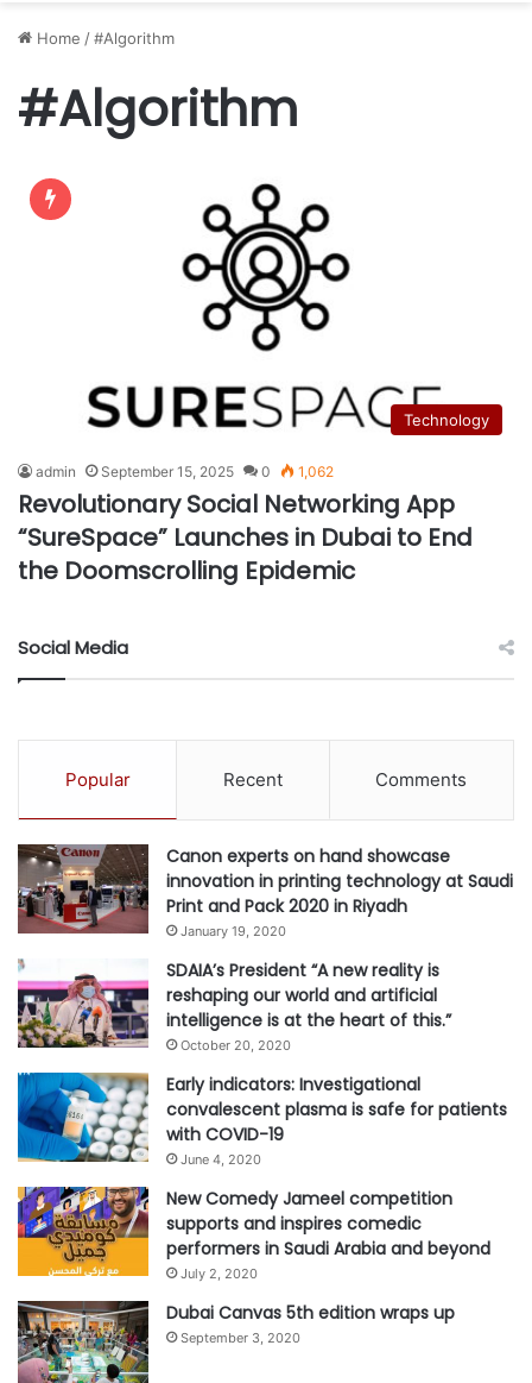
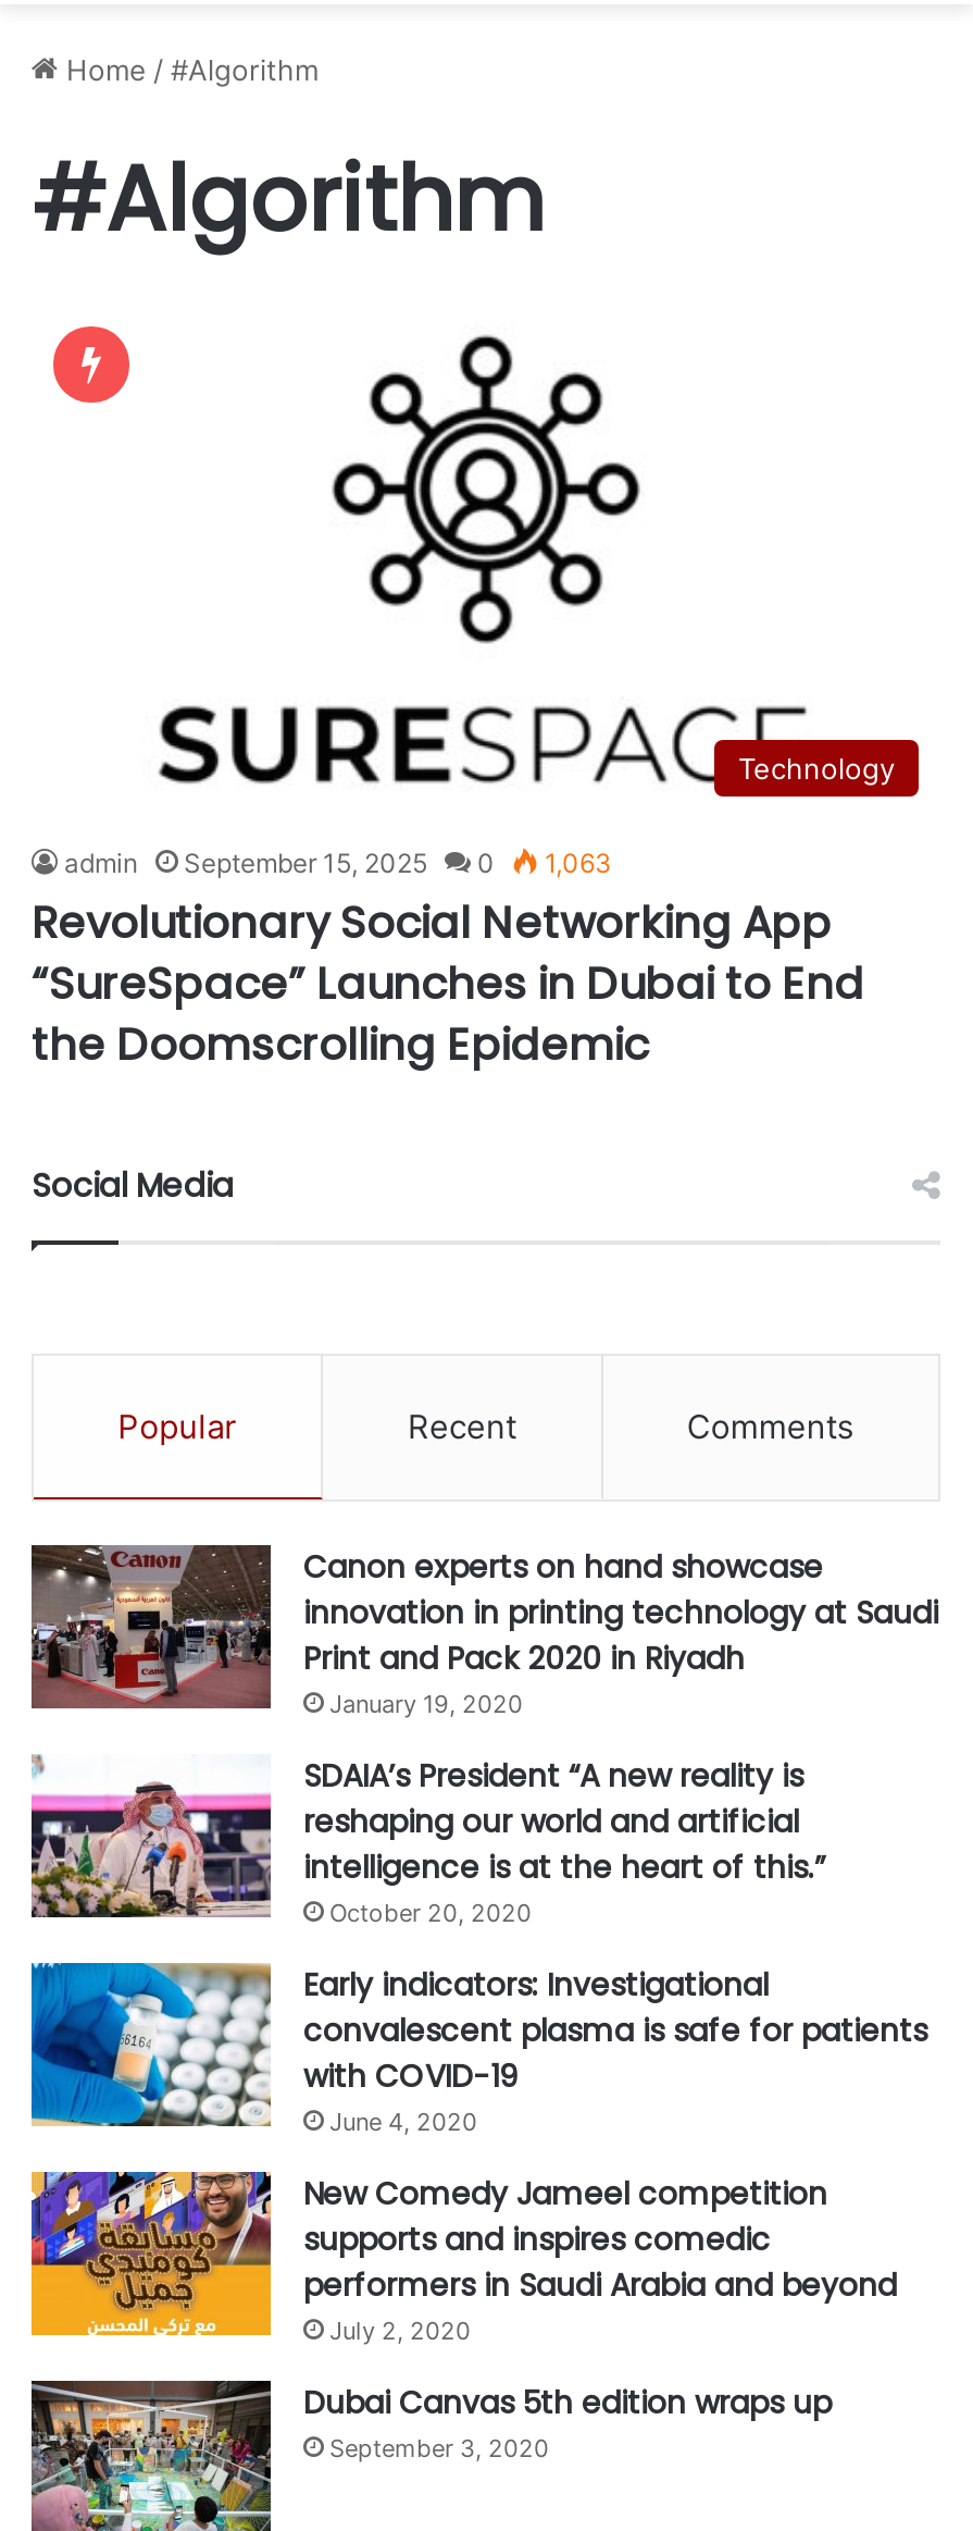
- admin September 15, 2025 0 1,062
+ admin September 15, 2025 0 1,063
